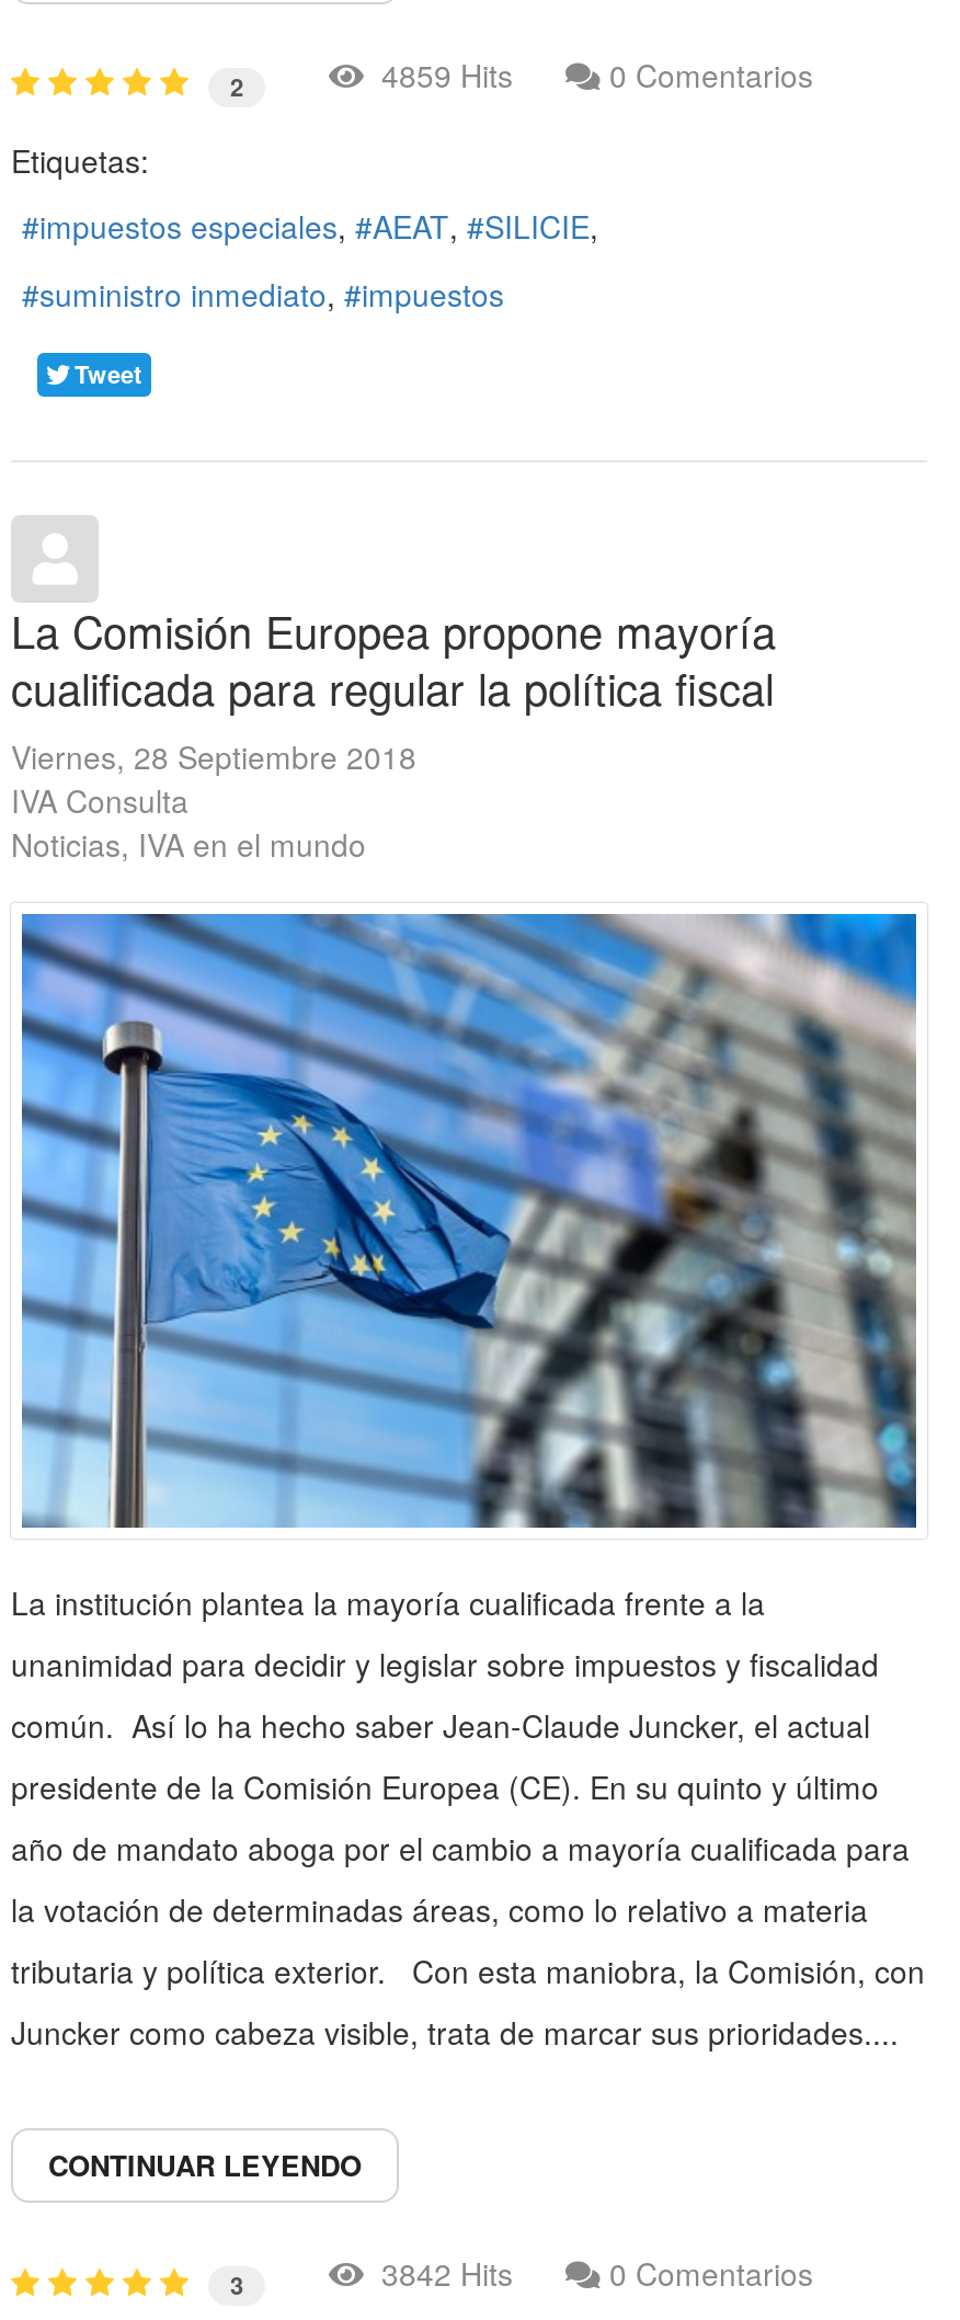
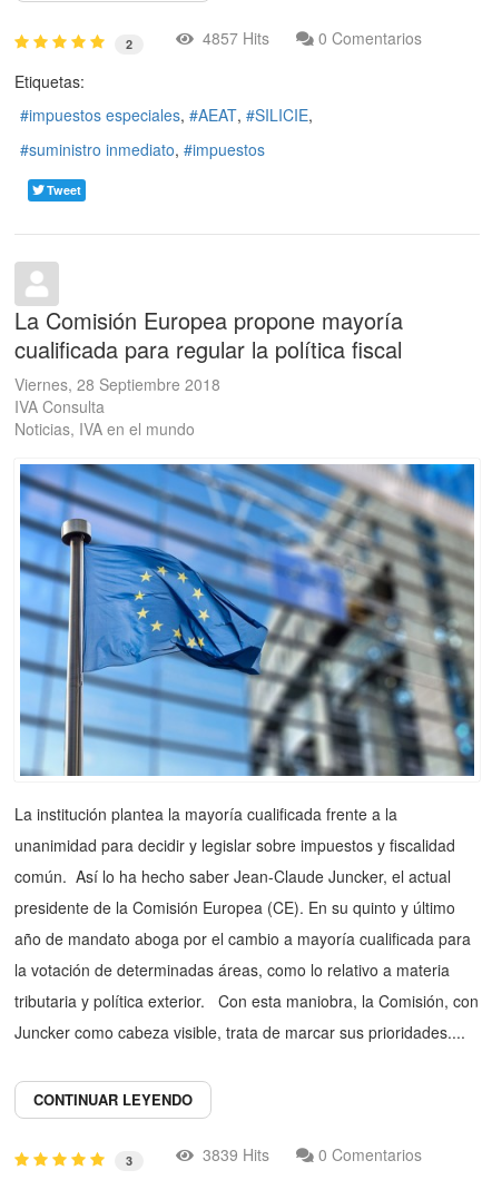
- 4859 Hits
+ 4857 Hits

- 3842 Hits
+ 3839 Hits
